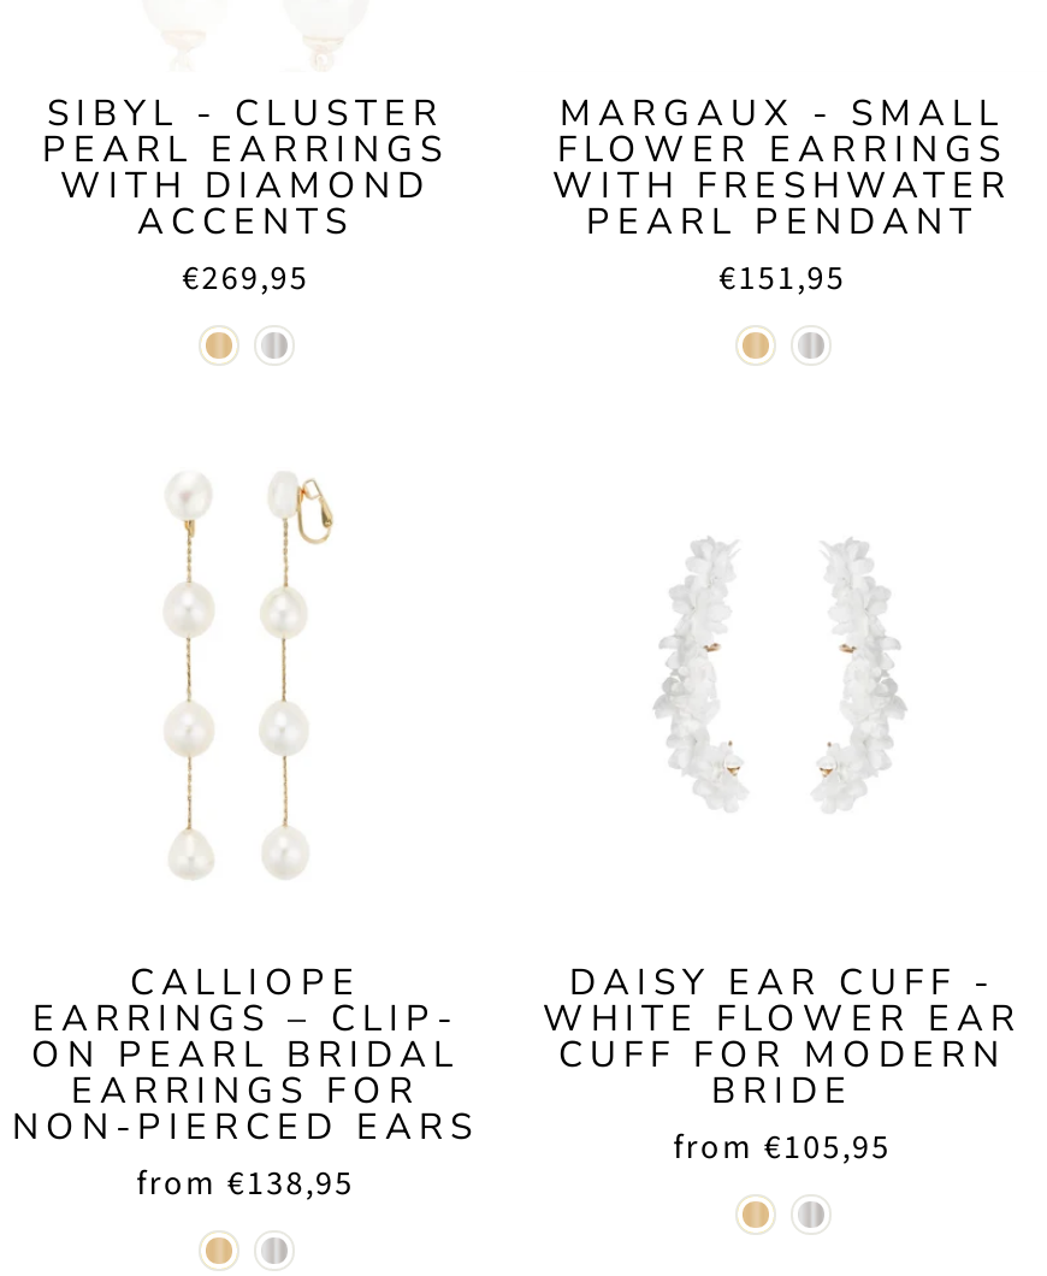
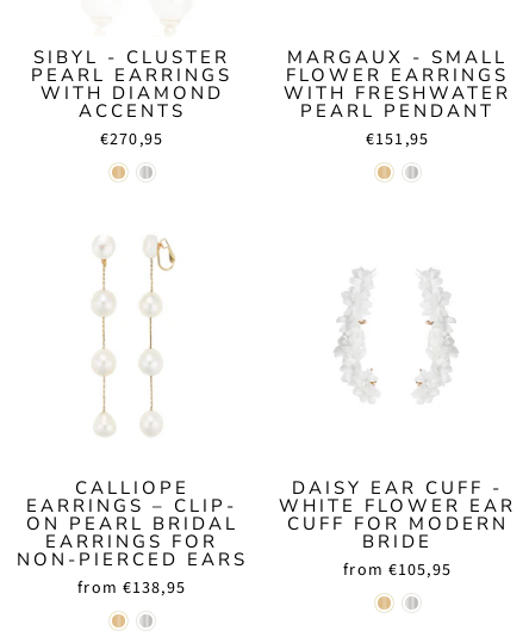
- €269,95
+ €270,95
